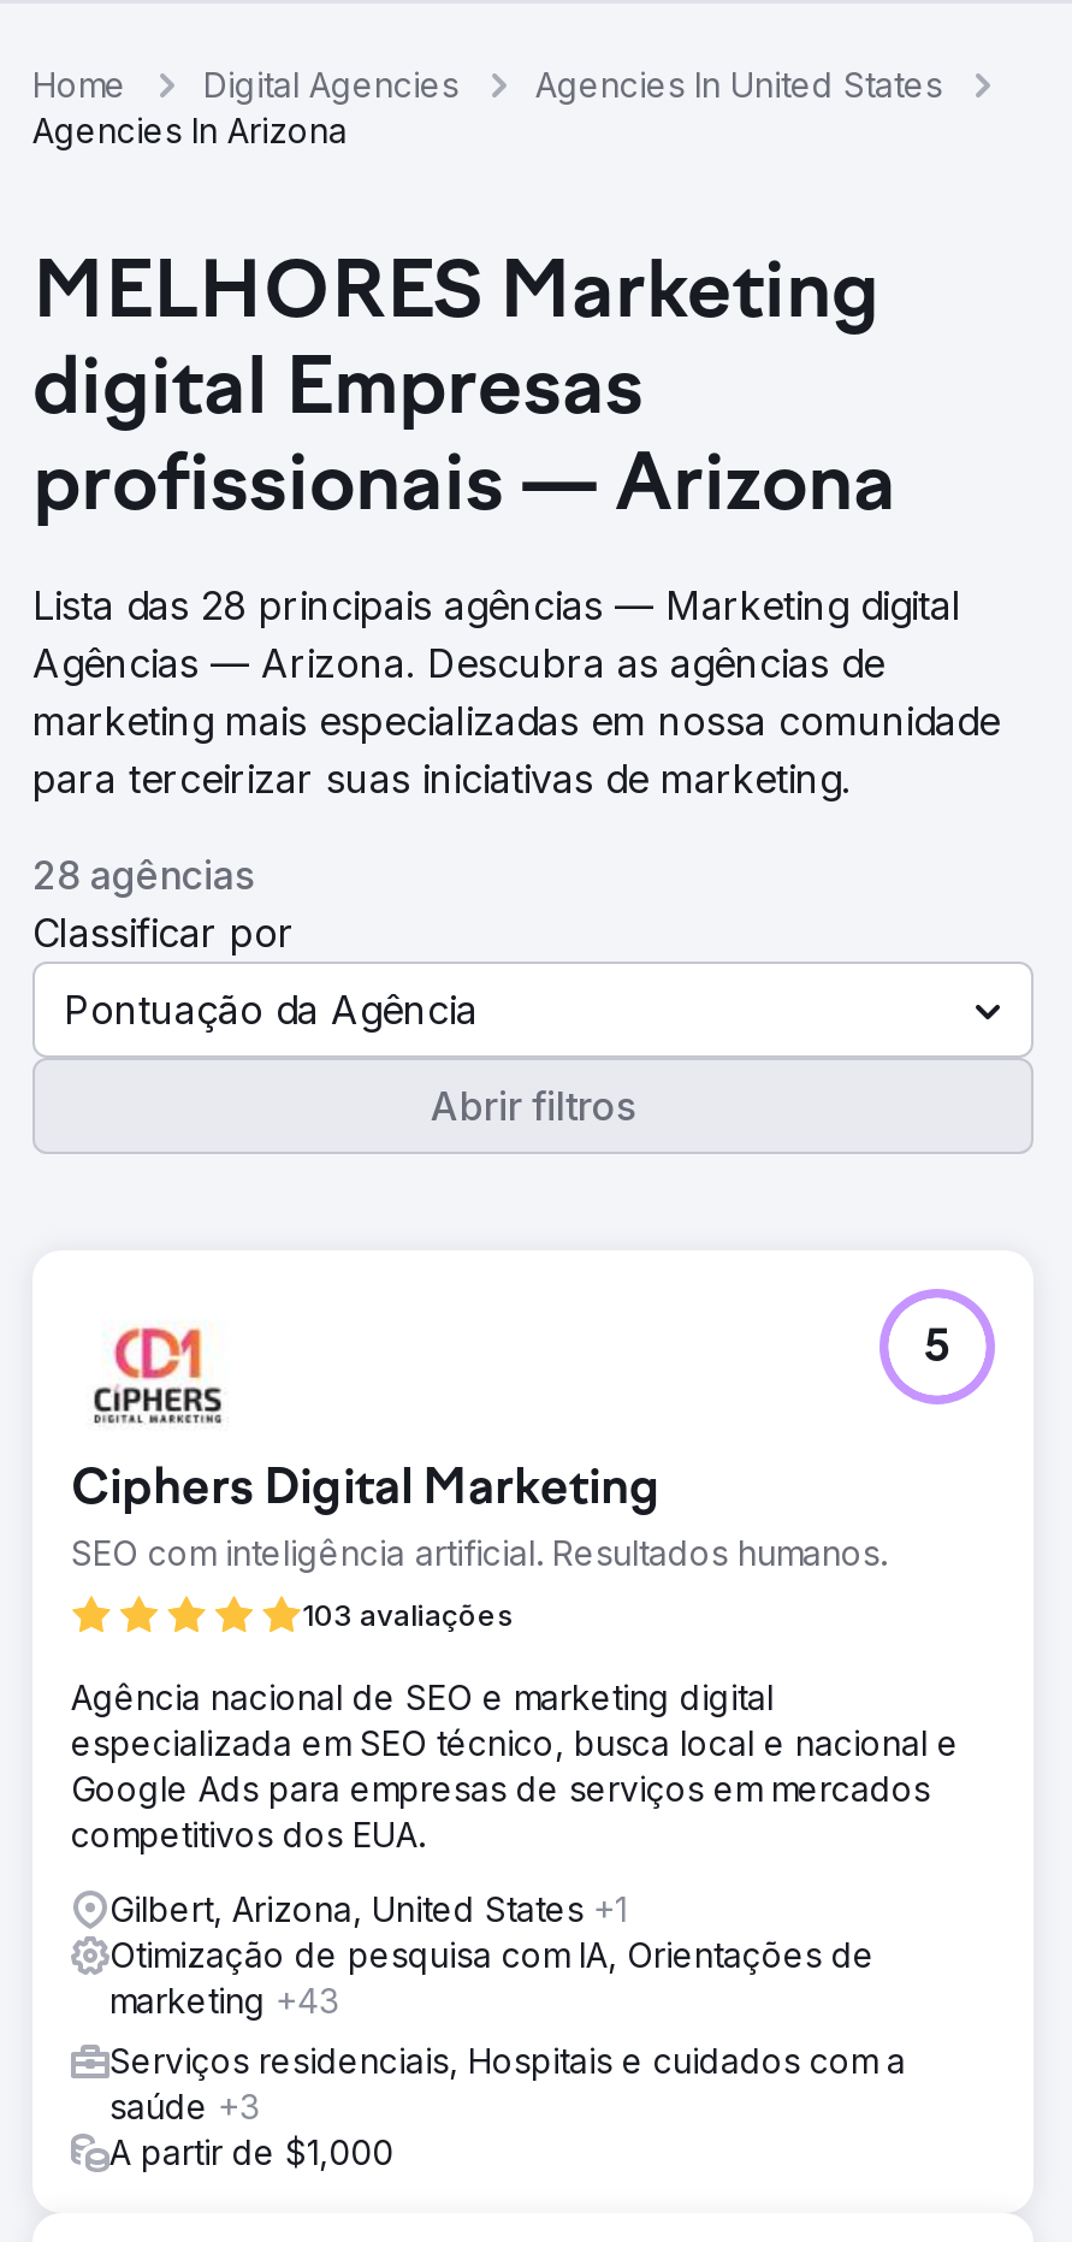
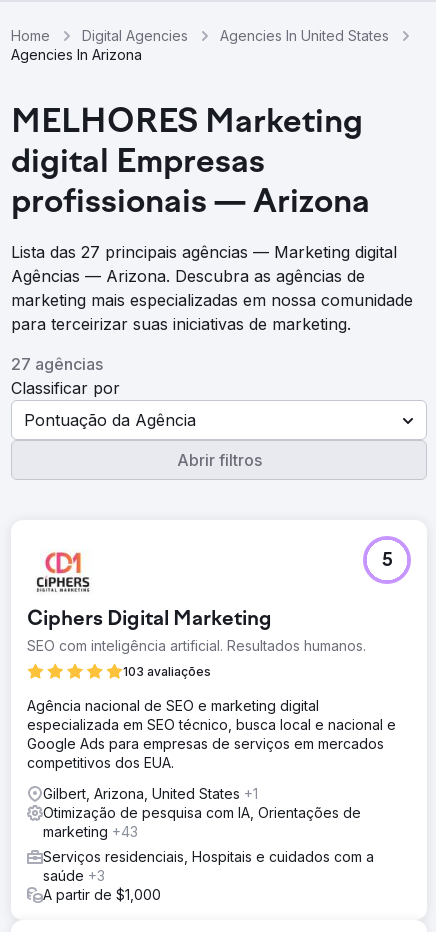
- Lista das 28 principais agências — Marketing digital
+ Lista das 27 principais agências — Marketing digital

- 28 agências
+ 27 agências
